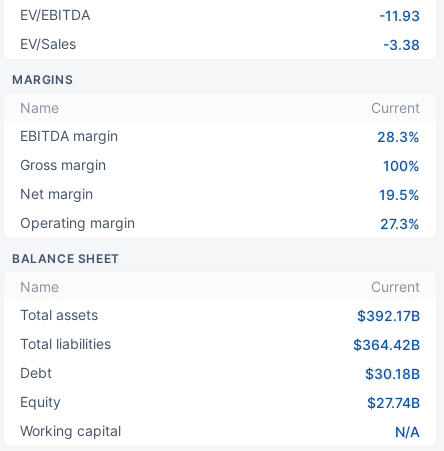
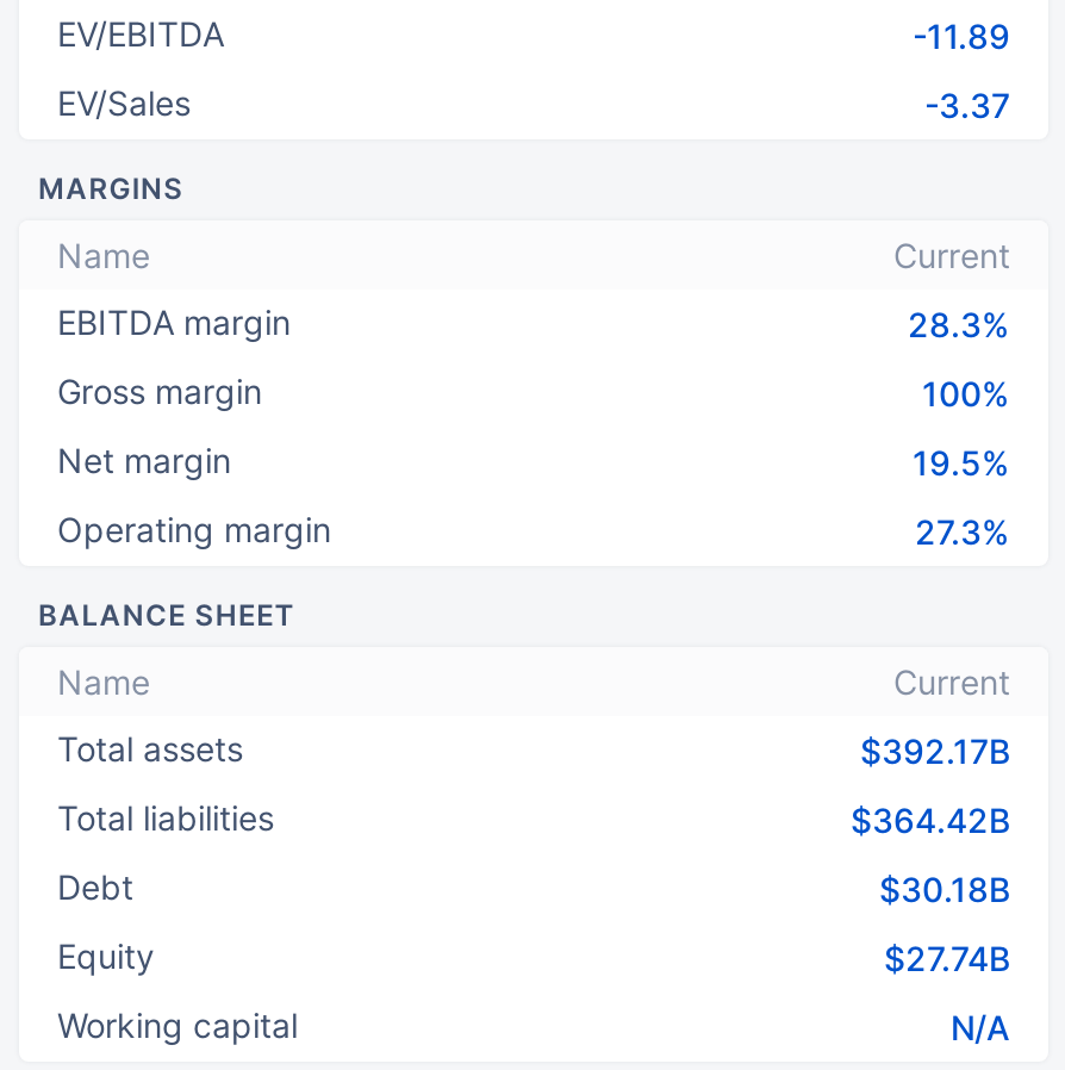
- -11.93
+ -11.89

- -3.38
+ -3.37
